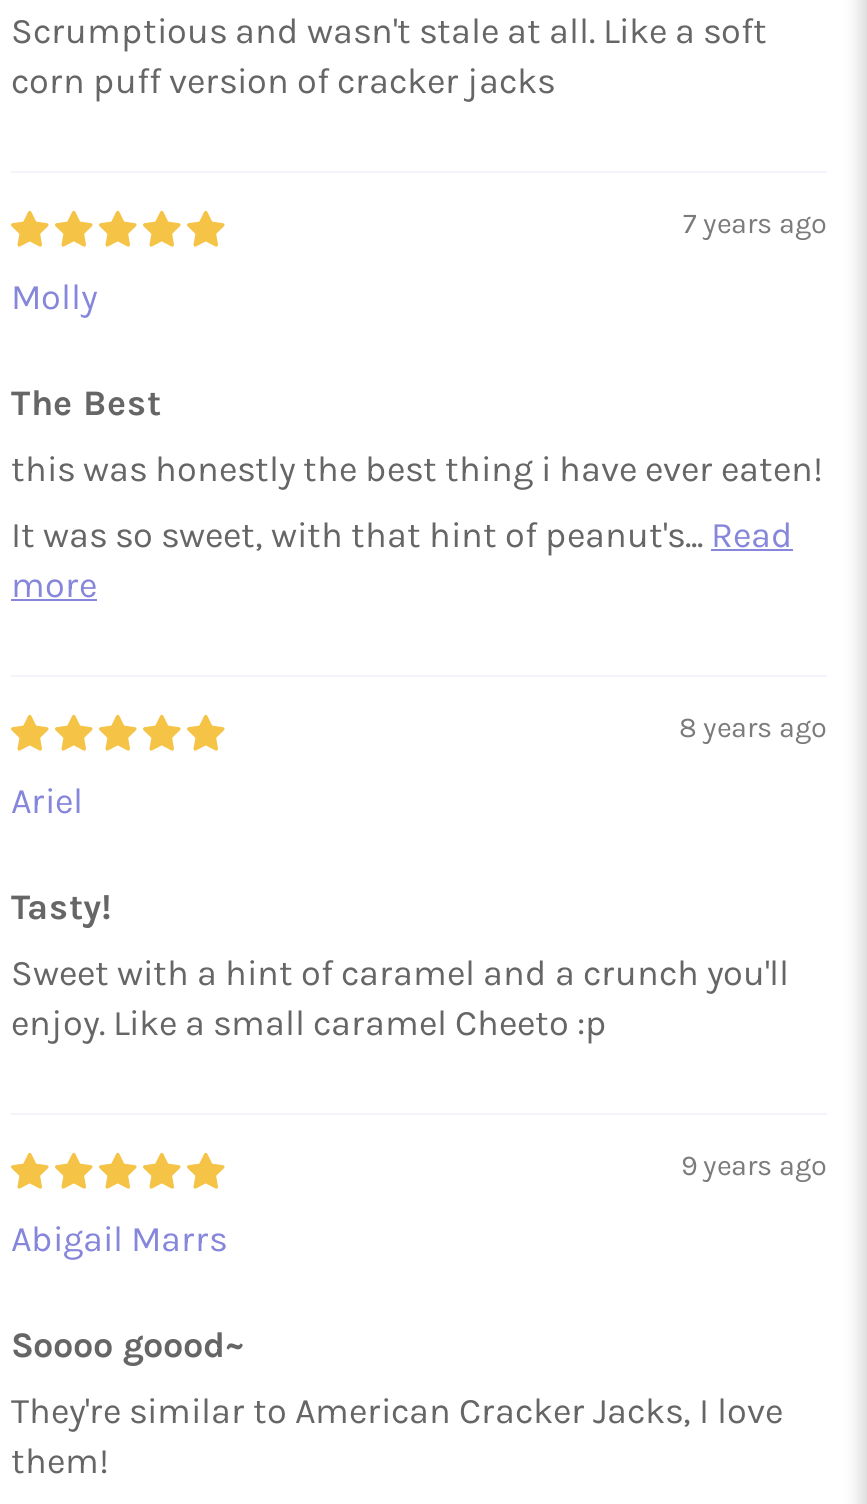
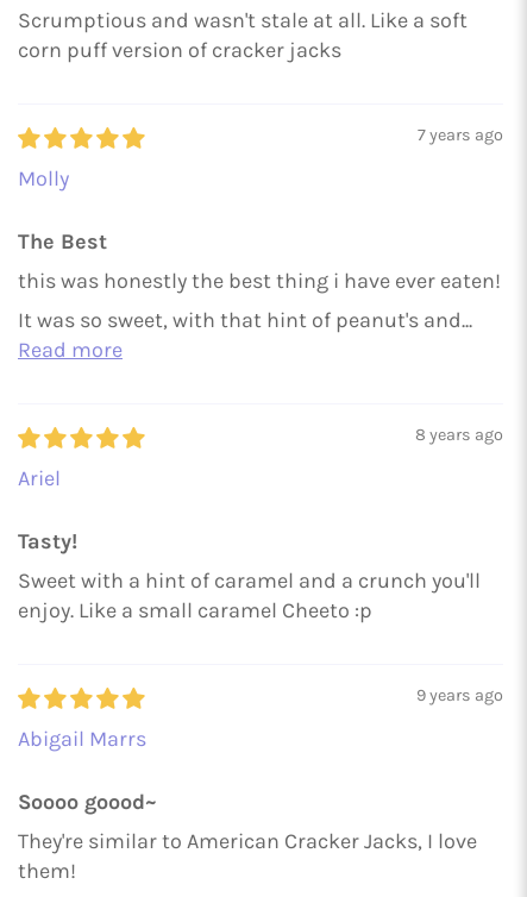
- It was so sweet, with that hint of peanut's... Read
- more
+ It was so sweet, with that hint of peanut's and...
+ Read more
